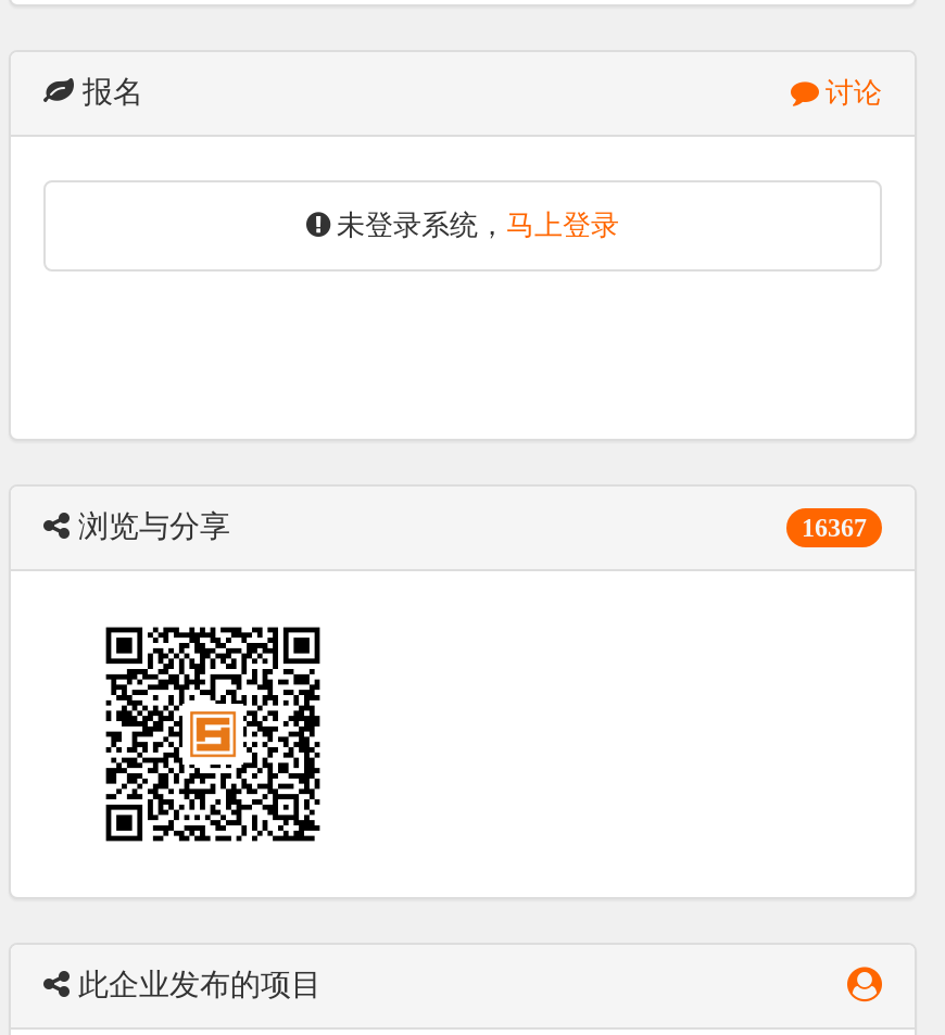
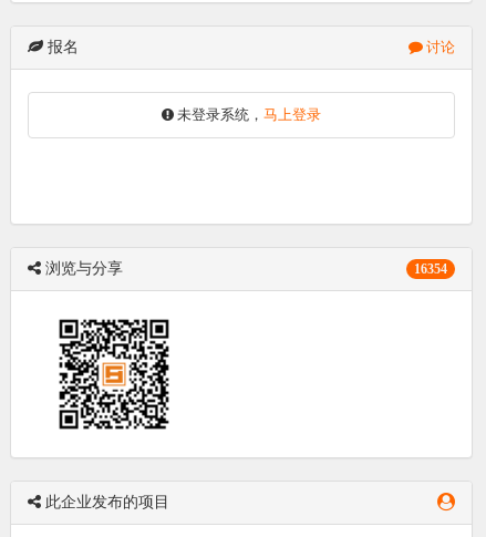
- 16367
+ 16354
